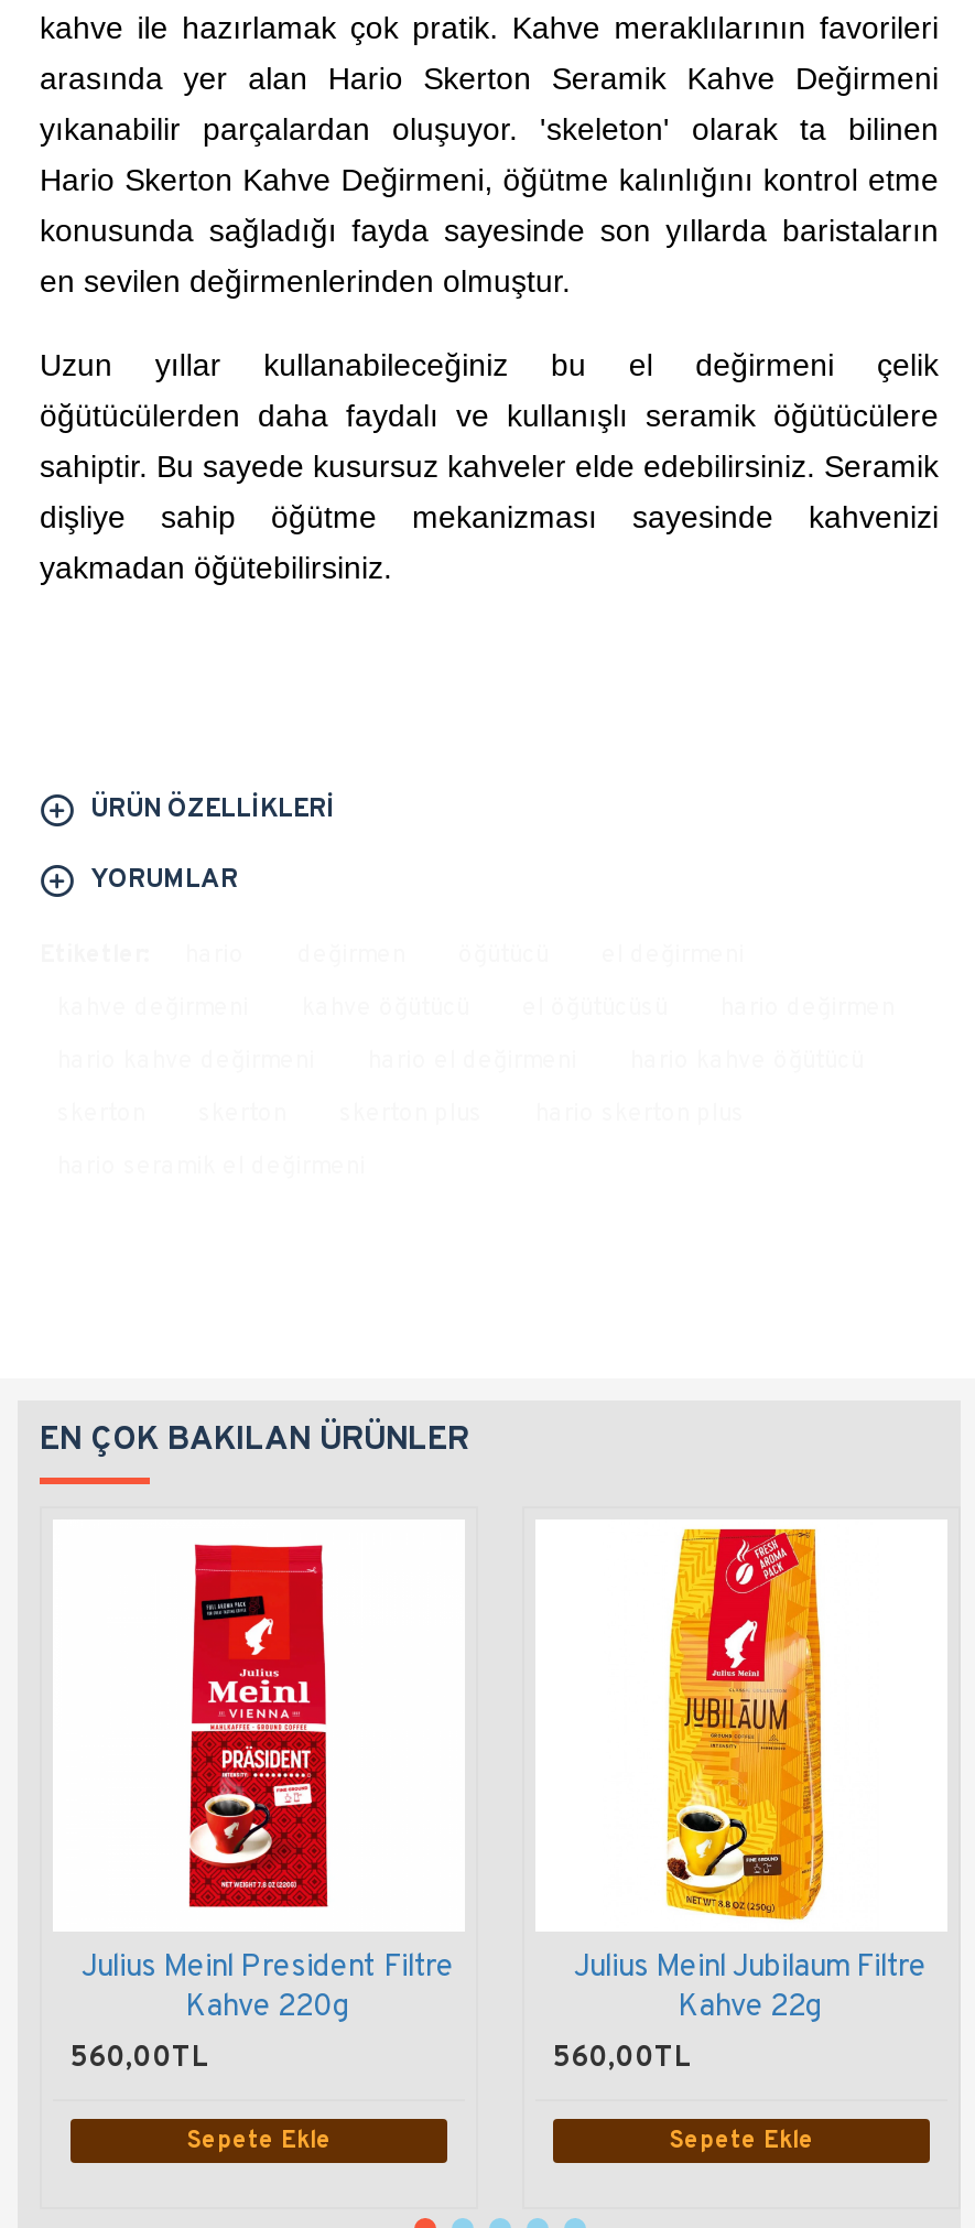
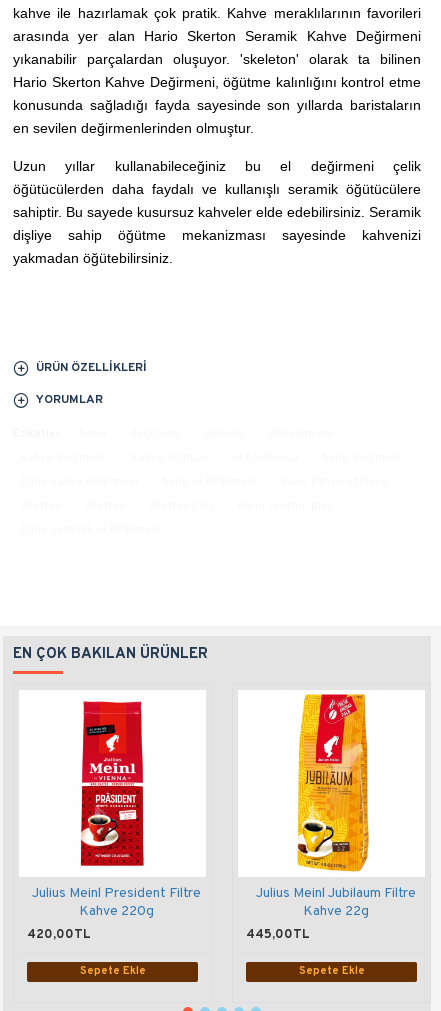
- 560,00TL
+ 420,00TL

- 560,00TL
+ 445,00TL
